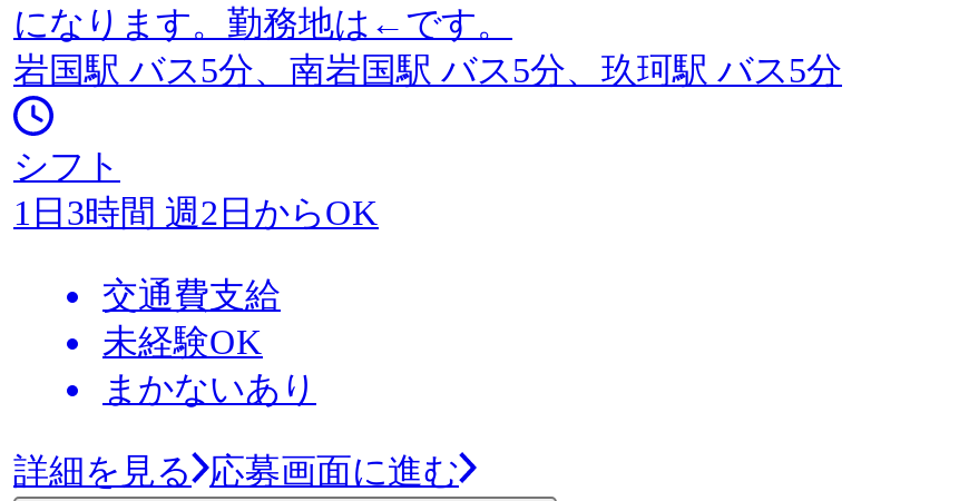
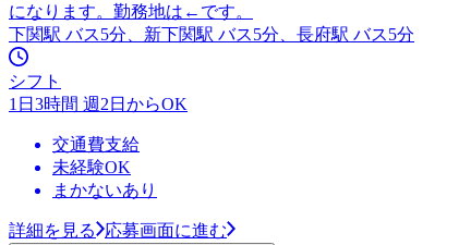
- 岩国駅 バス5分、南岩国駅 バス5分、玖珂駅 バス5分
+ 下関駅 バス5分、新下関駅 バス5分、長府駅 バス5分
